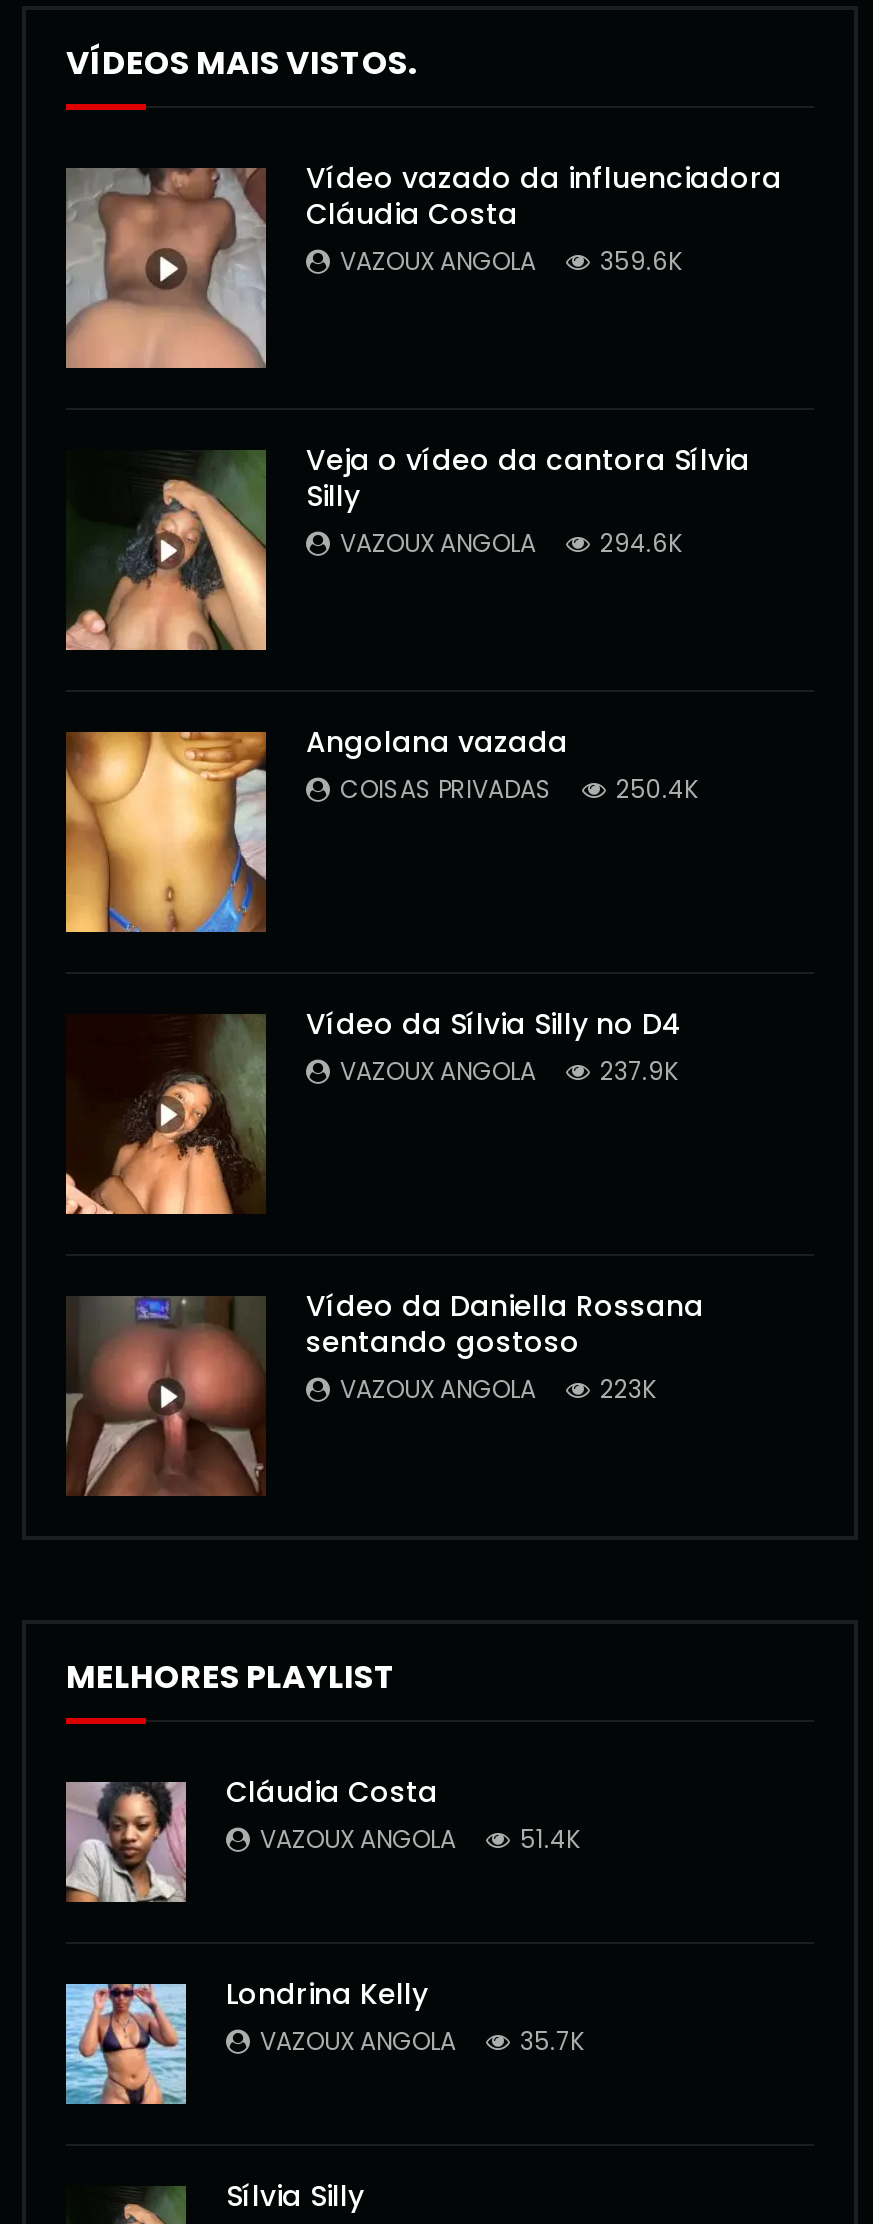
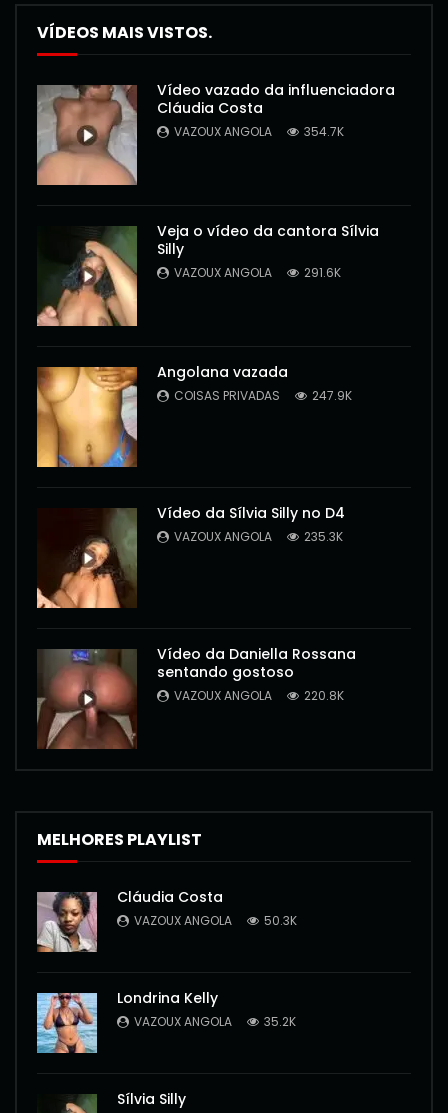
- VAZOUX ANGOLA 359.6K
+ VAZOUX ANGOLA 354.7K

- VAZOUX ANGOLA 294.6K
+ VAZOUX ANGOLA 291.6K

- COISAS PRIVADAS 250.4K
+ COISAS PRIVADAS 247.9K

- VAZOUX ANGOLA 237.9K
+ VAZOUX ANGOLA 235.3K

- VAZOUX ANGOLA 223K
+ VAZOUX ANGOLA 220.8K

- VAZOUX ANGOLA 51.4K
+ VAZOUX ANGOLA 50.3K

- VAZOUX ANGOLA 35.7K
+ VAZOUX ANGOLA 35.2K
